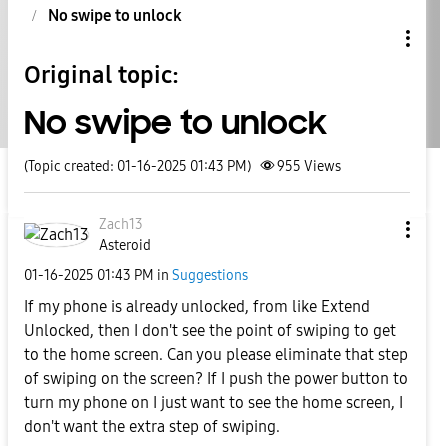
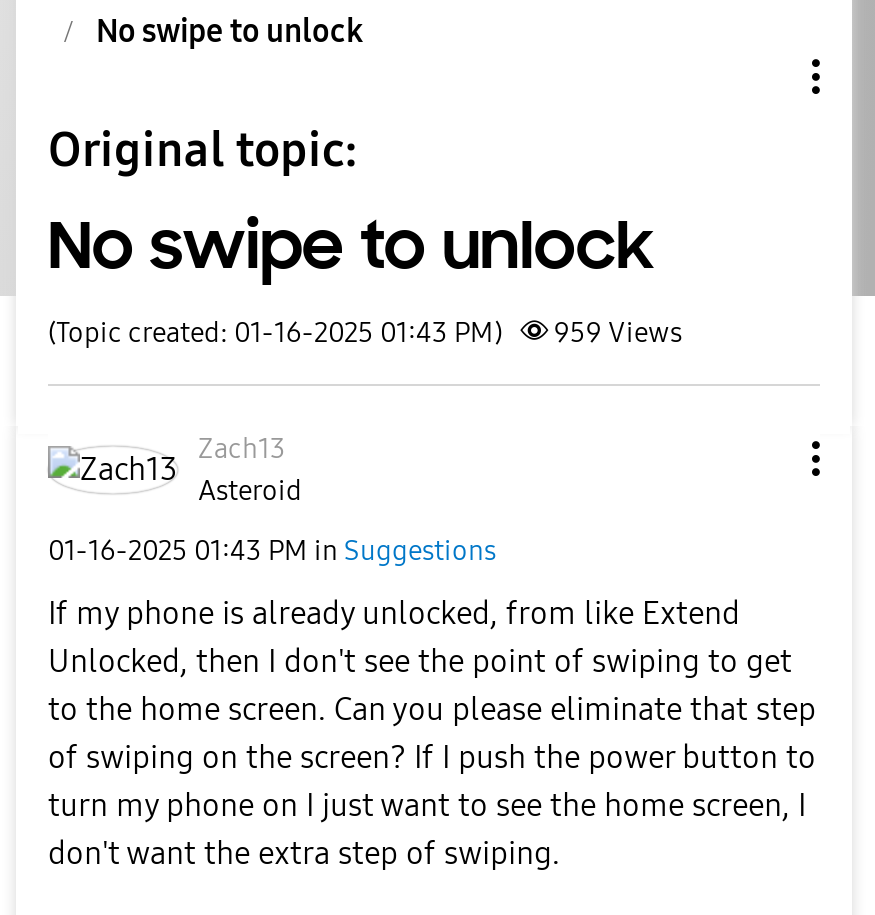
- (Topic created: 01-16-2025 01:43 PM) 955 Views
+ (Topic created: 01-16-2025 01:43 PM) 959 Views
